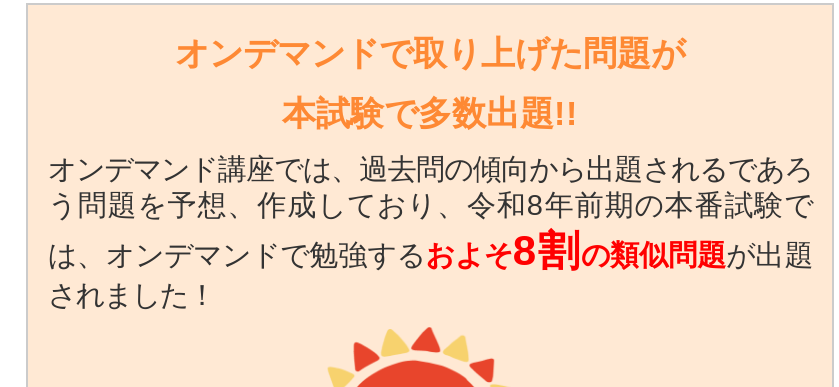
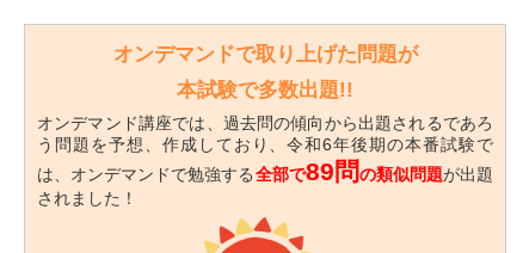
- う問題を予想、作成しており、令和8年前期の本番試験で
+ う問題を予想、作成しており、令和6年後期の本番試験で

- は、オンデマンドで勉強するおよそ8割の類似問題が出題
+ は、オンデマンドで勉強する全部で89問の類似問題が出題
